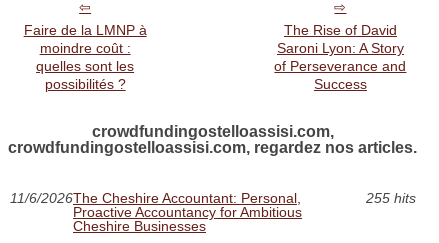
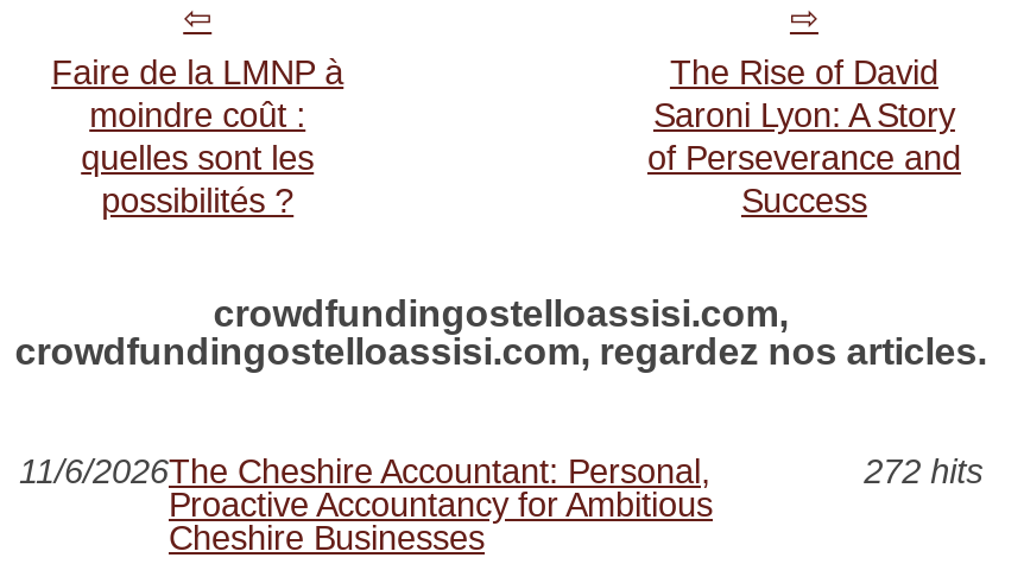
- 255 hits
+ 272 hits
